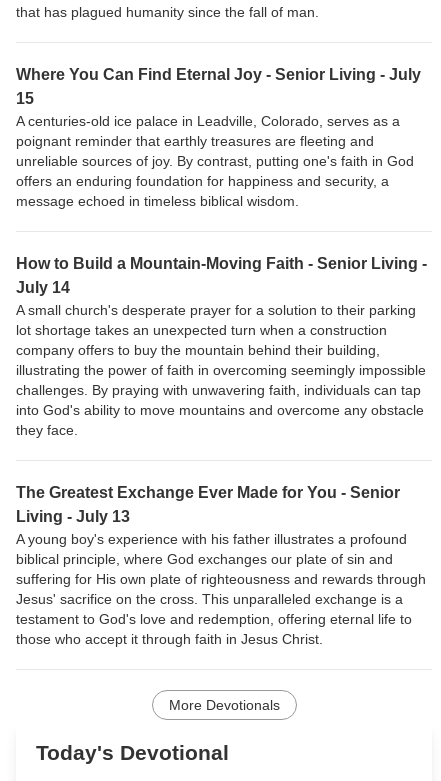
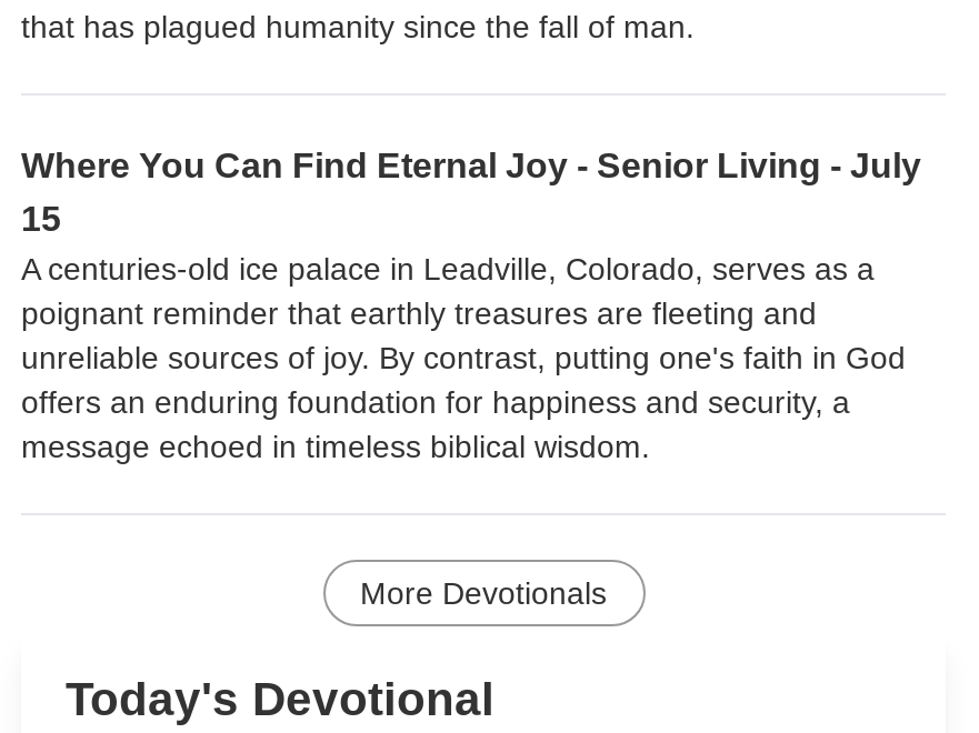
- How to Build a Mountain-Moving Faith - Senior Living -
- July 14
- A small church's desperate prayer for a solution to their parking
- lot shortage takes an unexpected turn when a construction
- company offers to buy the mountain behind their building,
- illustrating the power of faith in overcoming seemingly impossible
- challenges. By praying with unwavering faith, individuals can tap
- into God's ability to move mountains and overcome any obstacle
- they face.

- The Greatest Exchange Ever Made for You - Senior
- Living - July 13
- A young boy's experience with his father illustrates a profound
- biblical principle, where God exchanges our plate of sin and
- suffering for His own plate of righteousness and rewards through
- Jesus' sacrifice on the cross. This unparalleled exchange is a
- testament to God's love and redemption, offering eternal life to
- those who accept it through faith in Jesus Christ.
